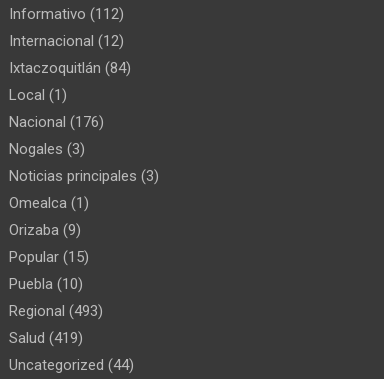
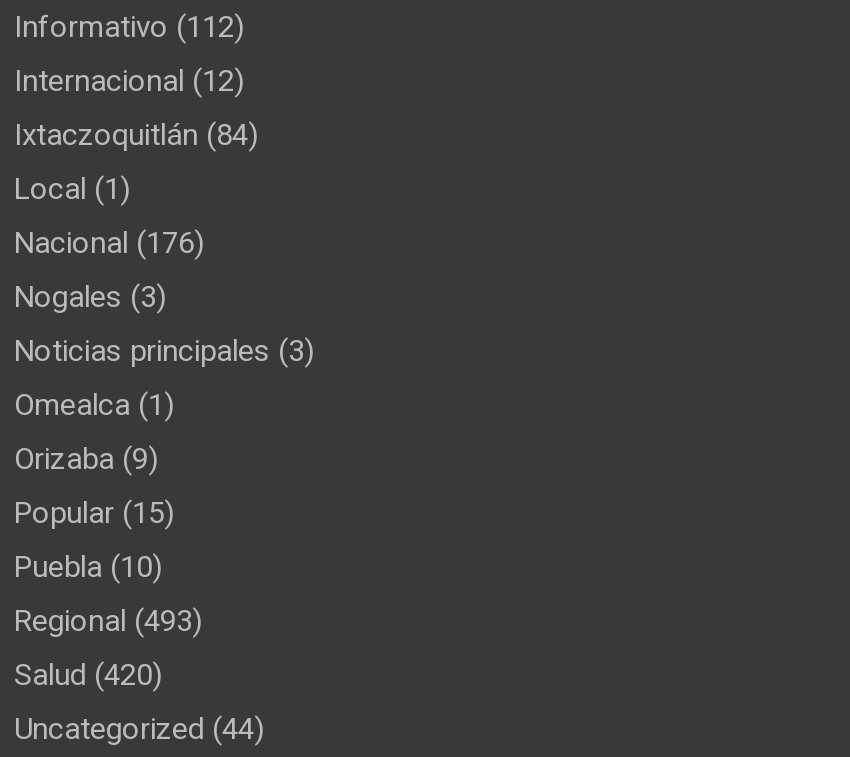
- Salud (419)
+ Salud (420)
